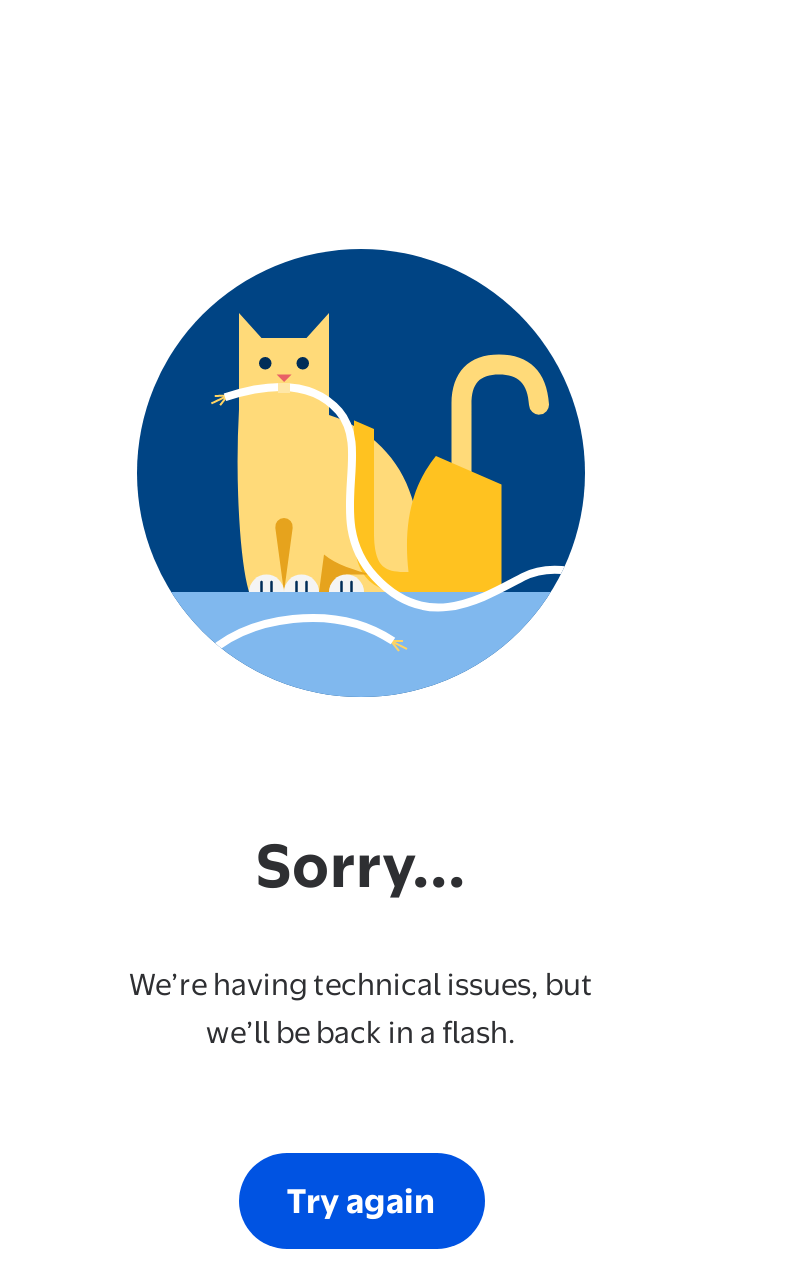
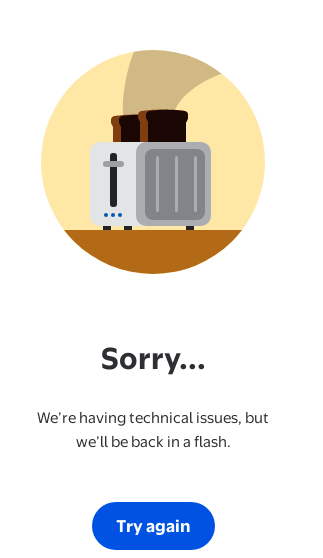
- [image]
+ [image]
